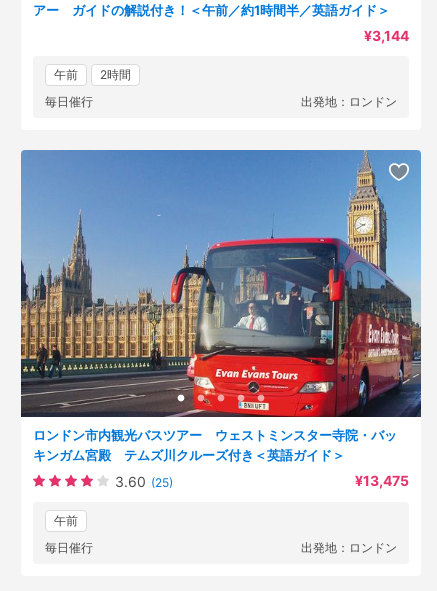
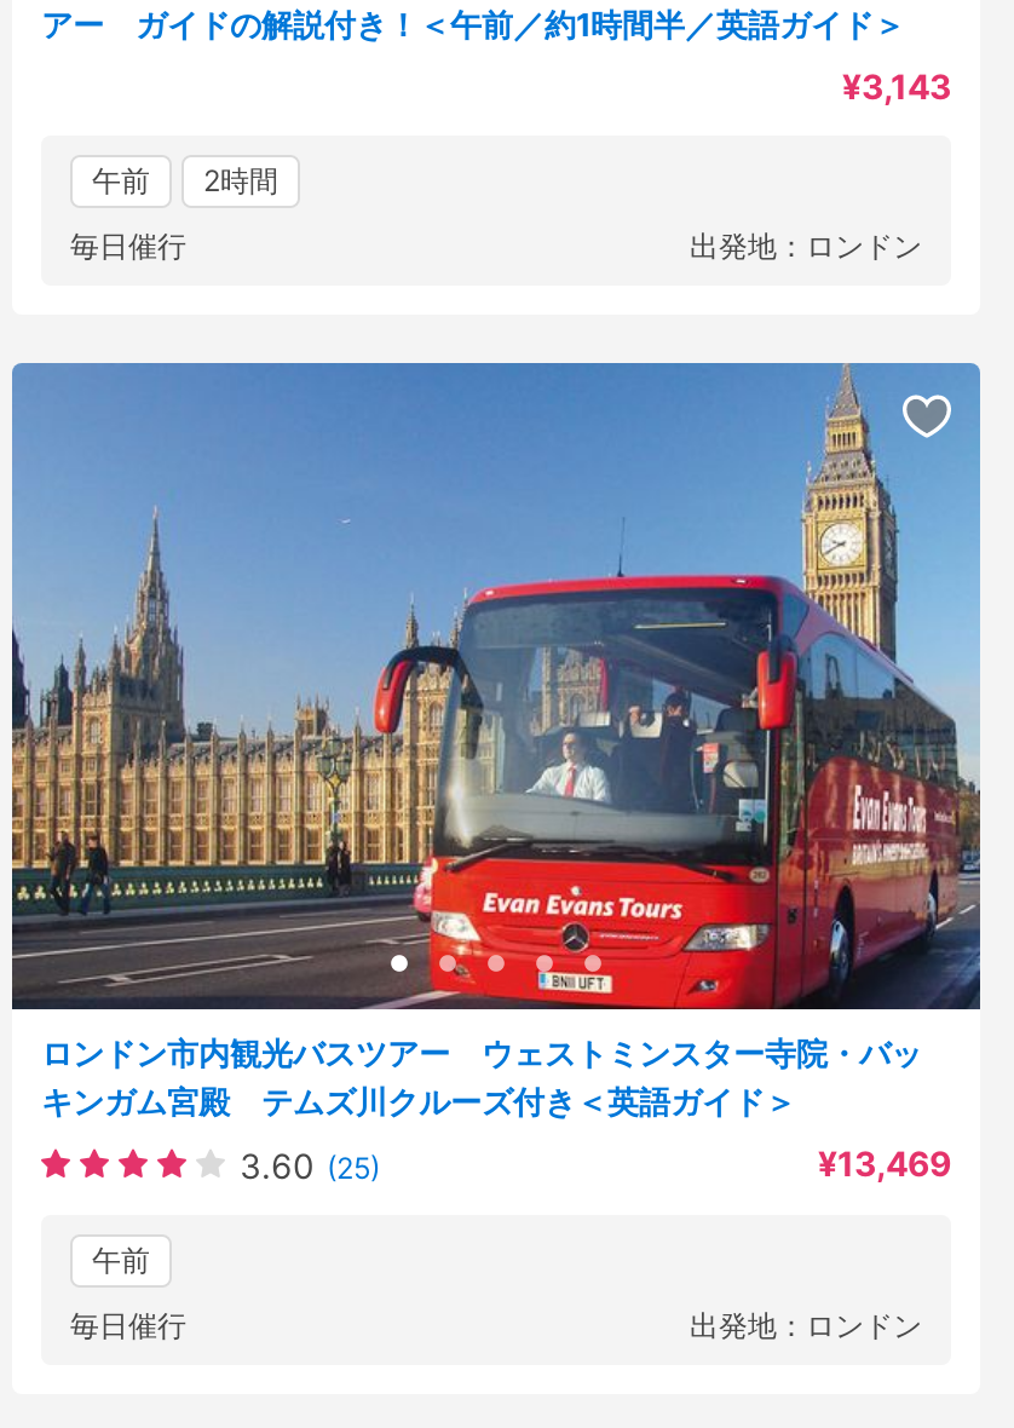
- ¥3,144
+ ¥3,143

- ¥13,475
+ ¥13,469
